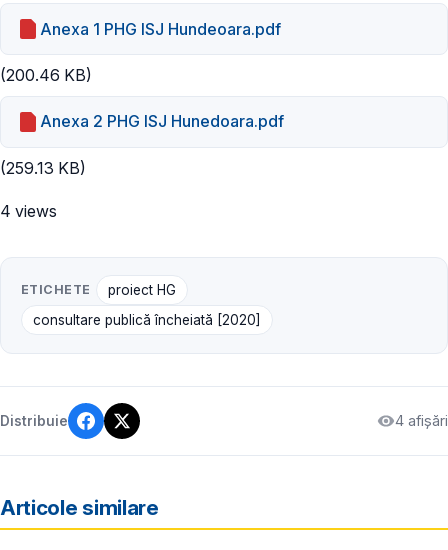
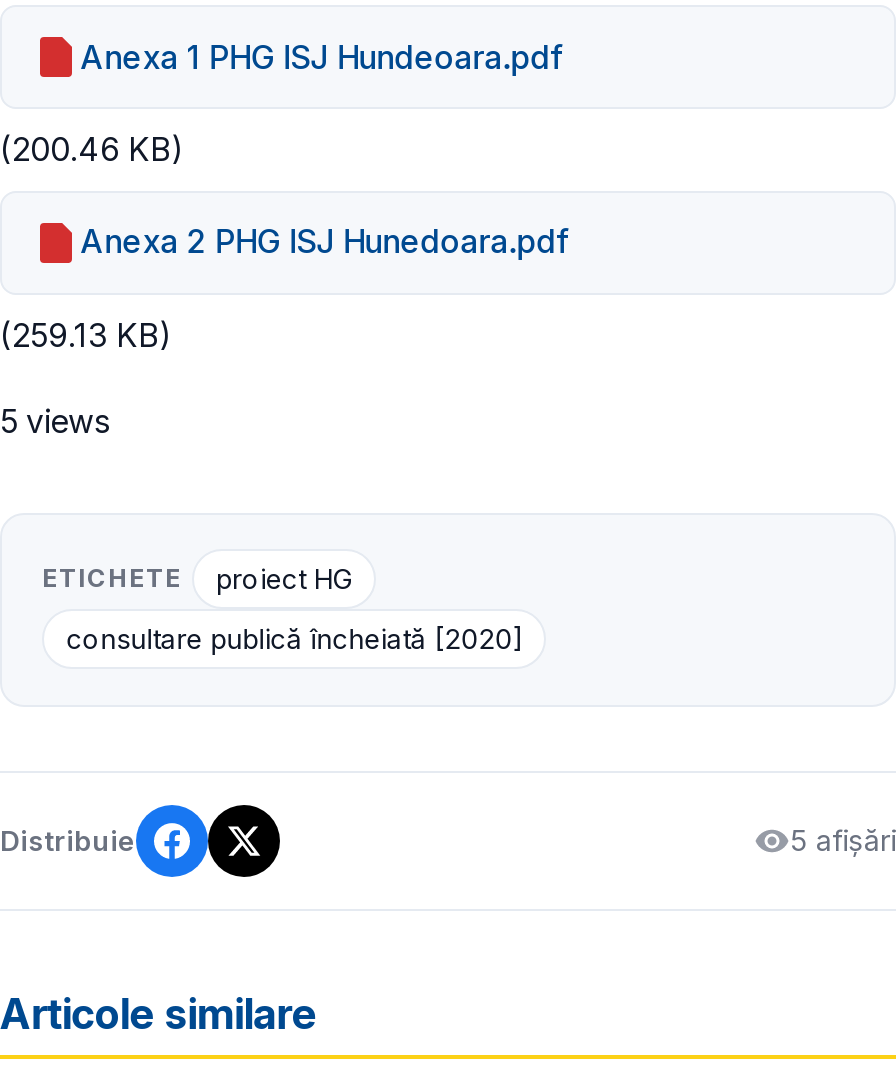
- 4 views
+ 5 views

- 4 afișări
+ 5 afișări
